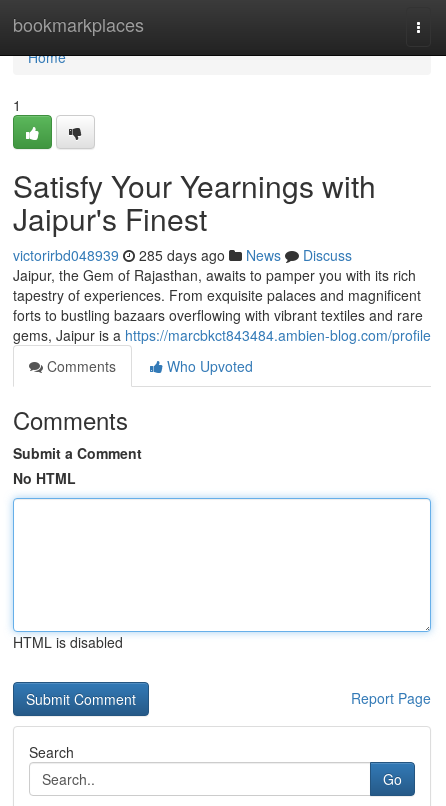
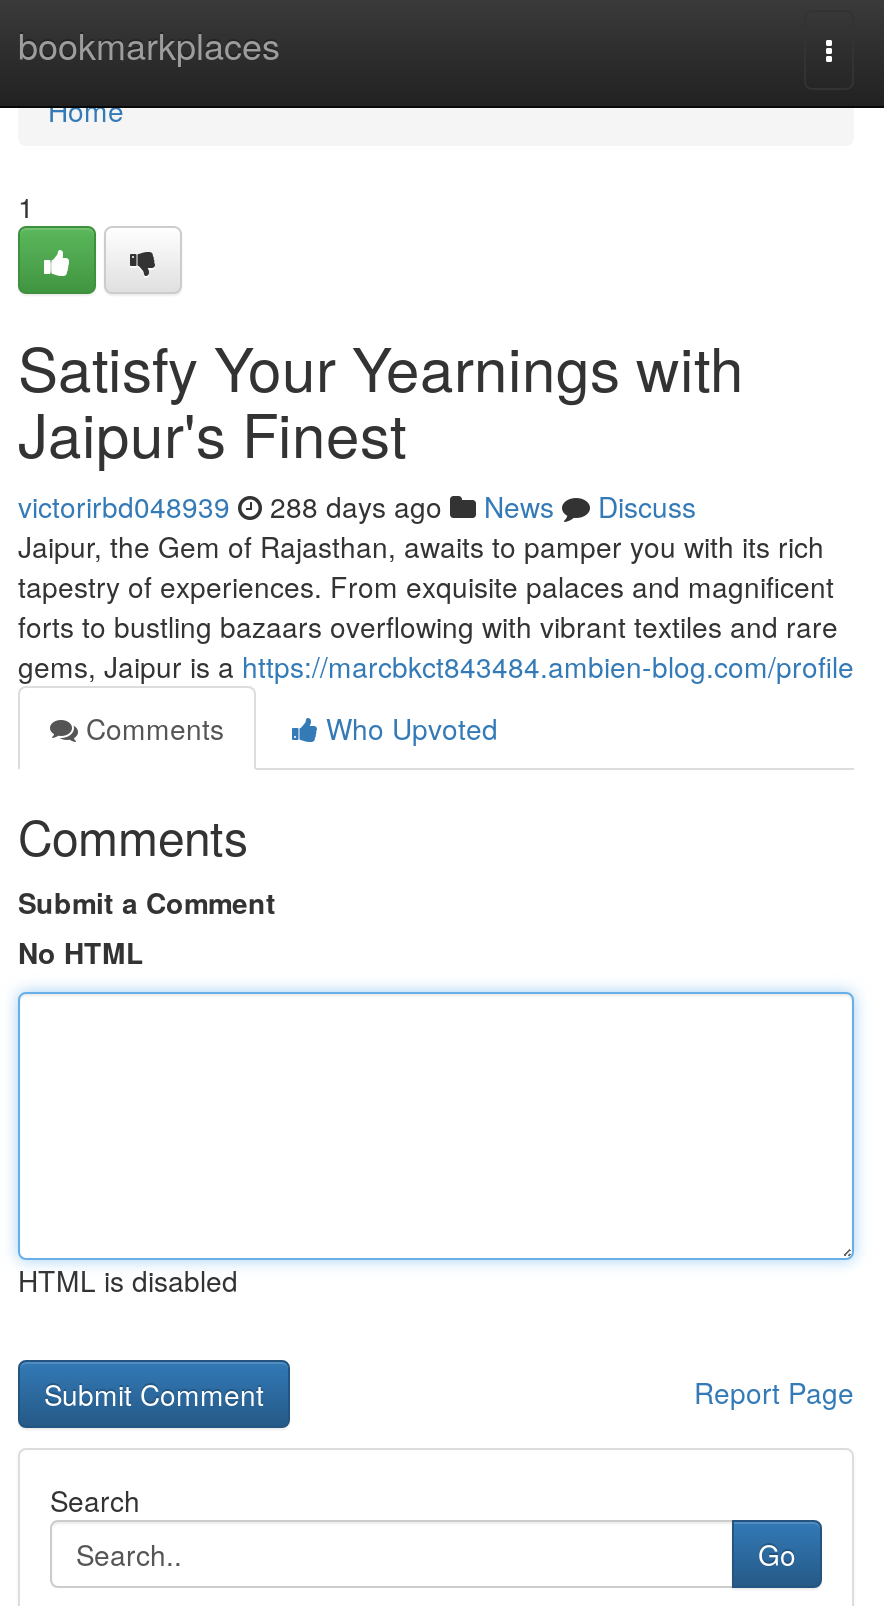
- victorirbd048939 285 days ago News Discuss
+ victorirbd048939 288 days ago News Discuss
